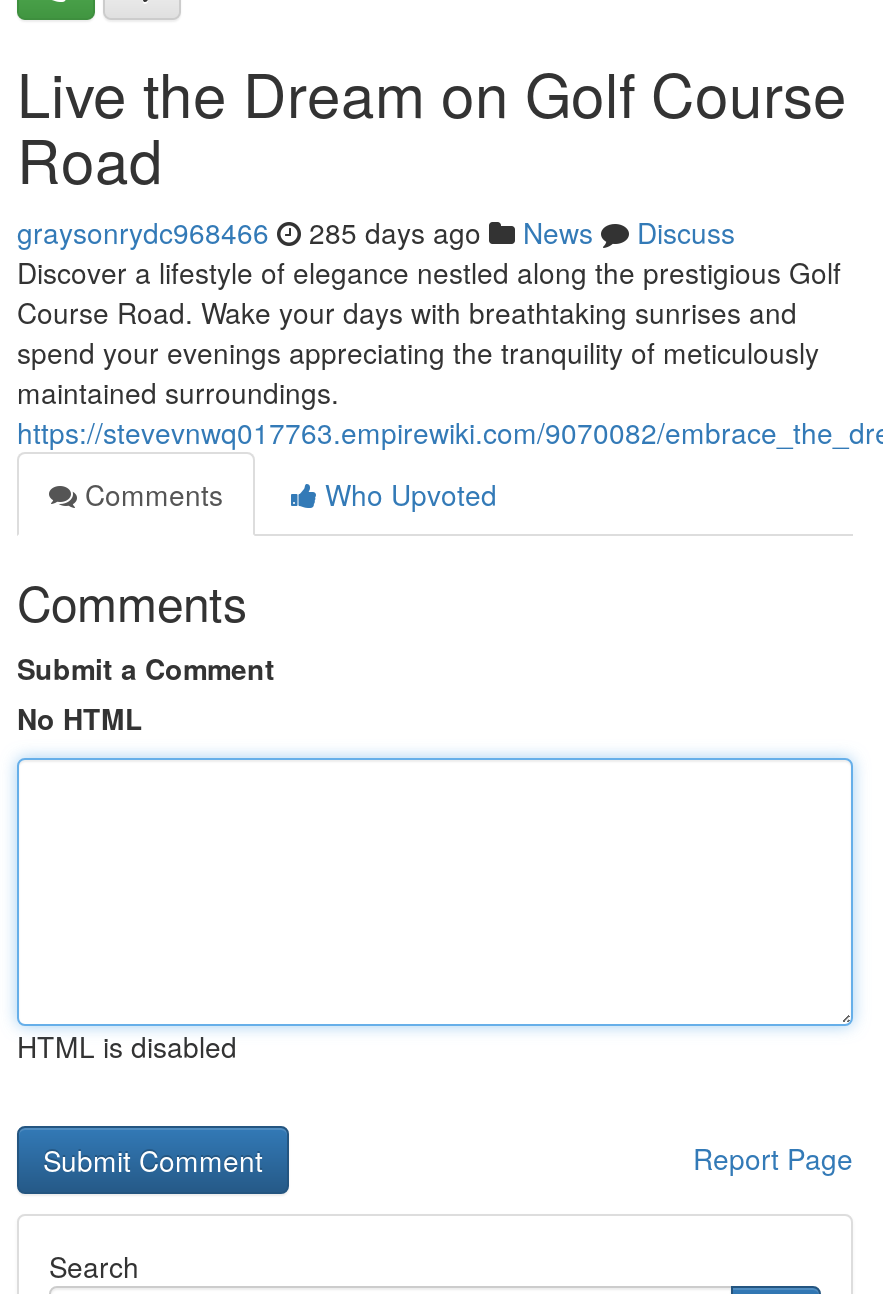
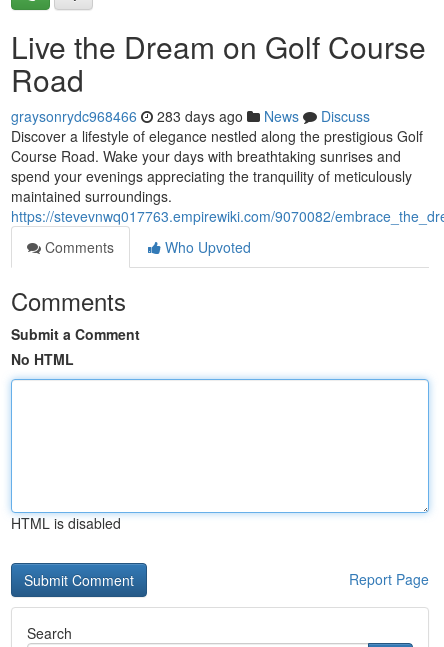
- graysonrydc968466 285 days ago News Discuss
+ graysonrydc968466 283 days ago News Discuss
